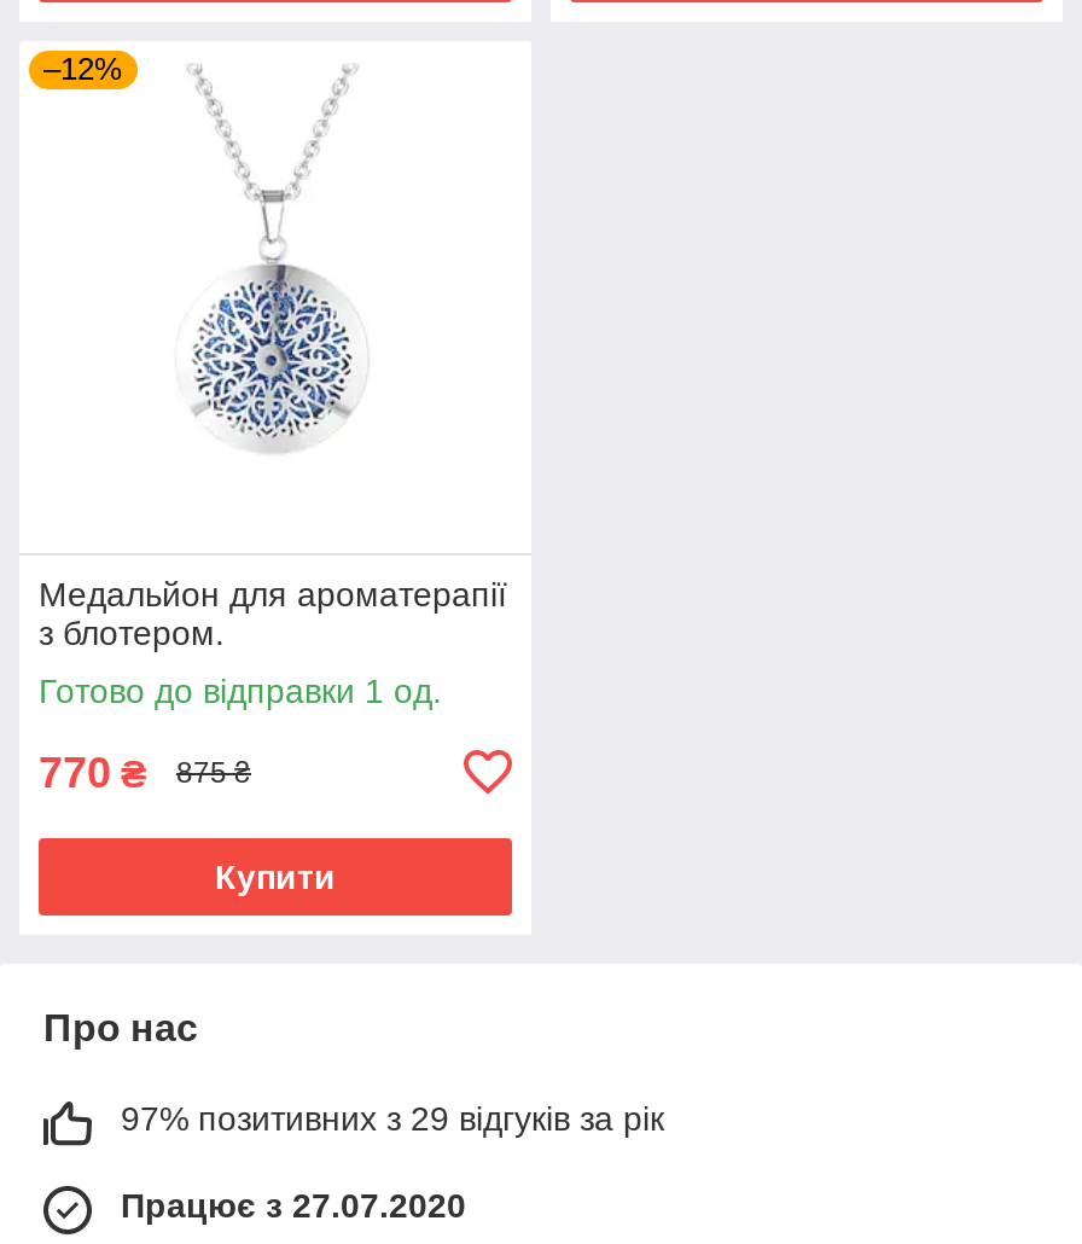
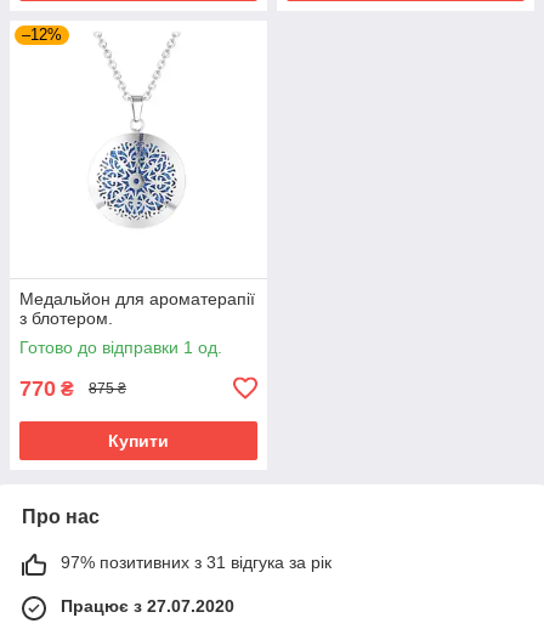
- 97% позитивних з 29 відгуків за рік
+ 97% позитивних з 31 відгука за рік
